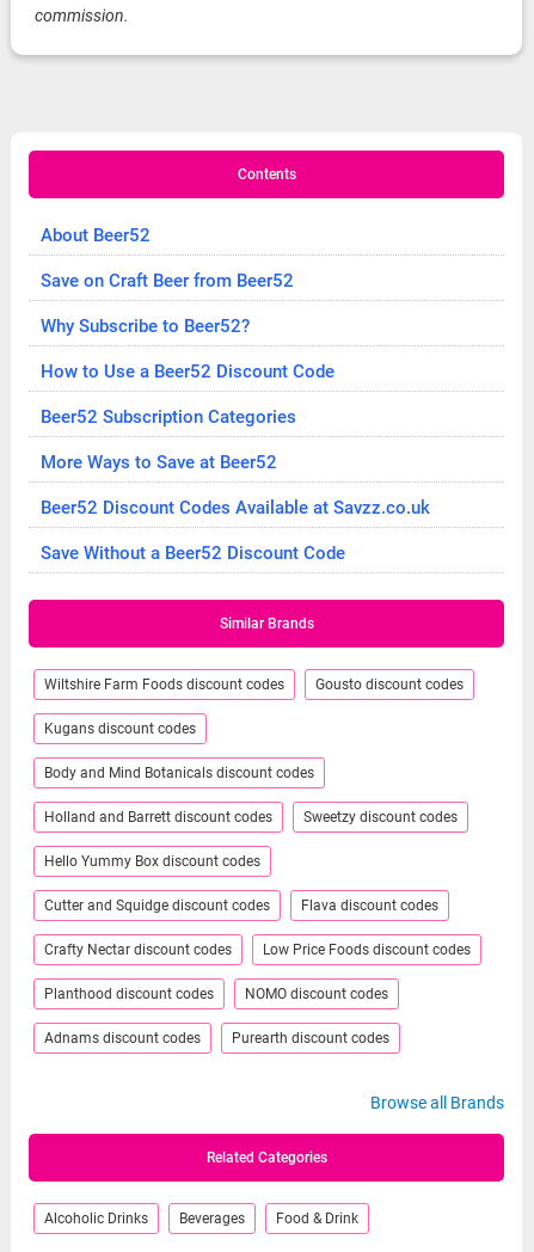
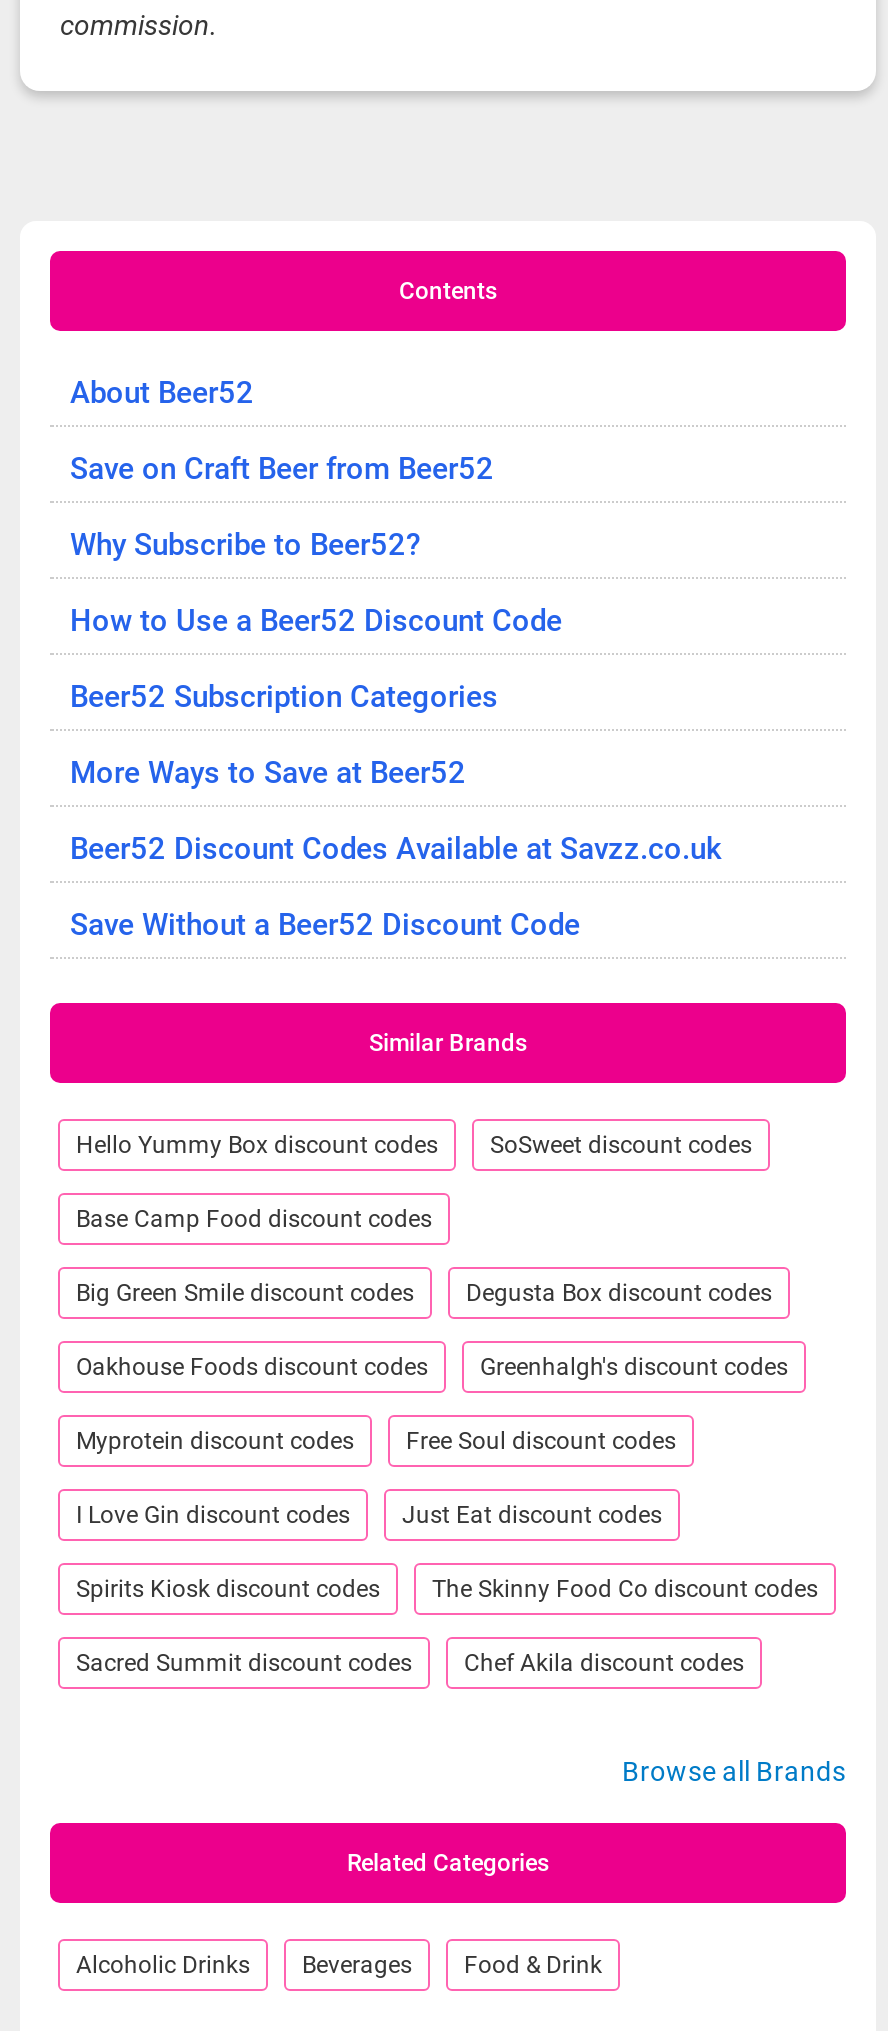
- Wiltshire Farm Foods discount codes
- Gousto discount codes
- Kugans discount codes
- Body and Mind Botanicals discount codes
- Holland and Barrett discount codes
- Sweetzy discount codes

moved up: Hello Yummy Box discount codes

- Cutter and Squidge discount codes
- Flava discount codes
- Crafty Nectar discount codes
- Low Price Foods discount codes
- Planthood discount codes
- NOMO discount codes
- Adnams discount codes
- Purearth discount codes
+ SoSweet discount codes
+ Base Camp Food discount codes
+ Big Green Smile discount codes
+ Degusta Box discount codes
+ Oakhouse Foods discount codes
+ Greenhalgh's discount codes
+ Myprotein discount codes
+ Free Soul discount codes
+ I Love Gin discount codes
+ Just Eat discount codes
+ Spirits Kiosk discount codes
+ The Skinny Food Co discount codes
+ Sacred Summit discount codes
+ Chef Akila discount codes
